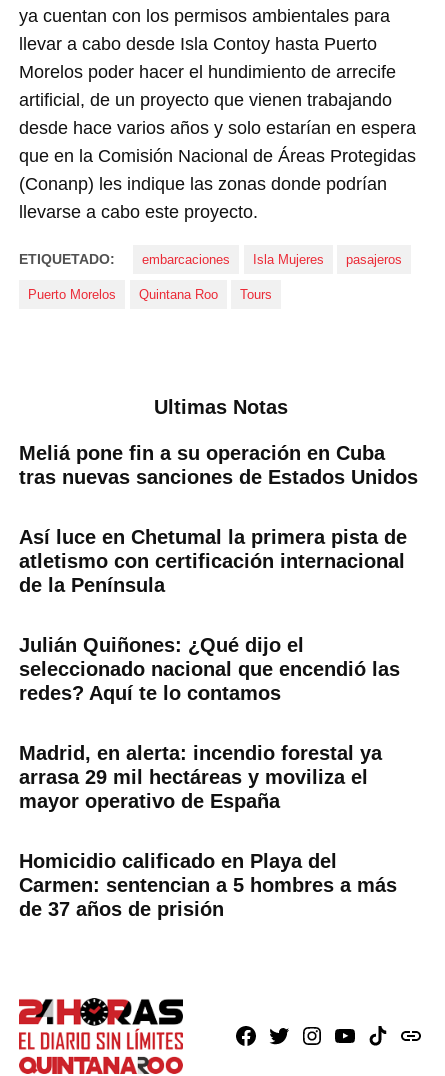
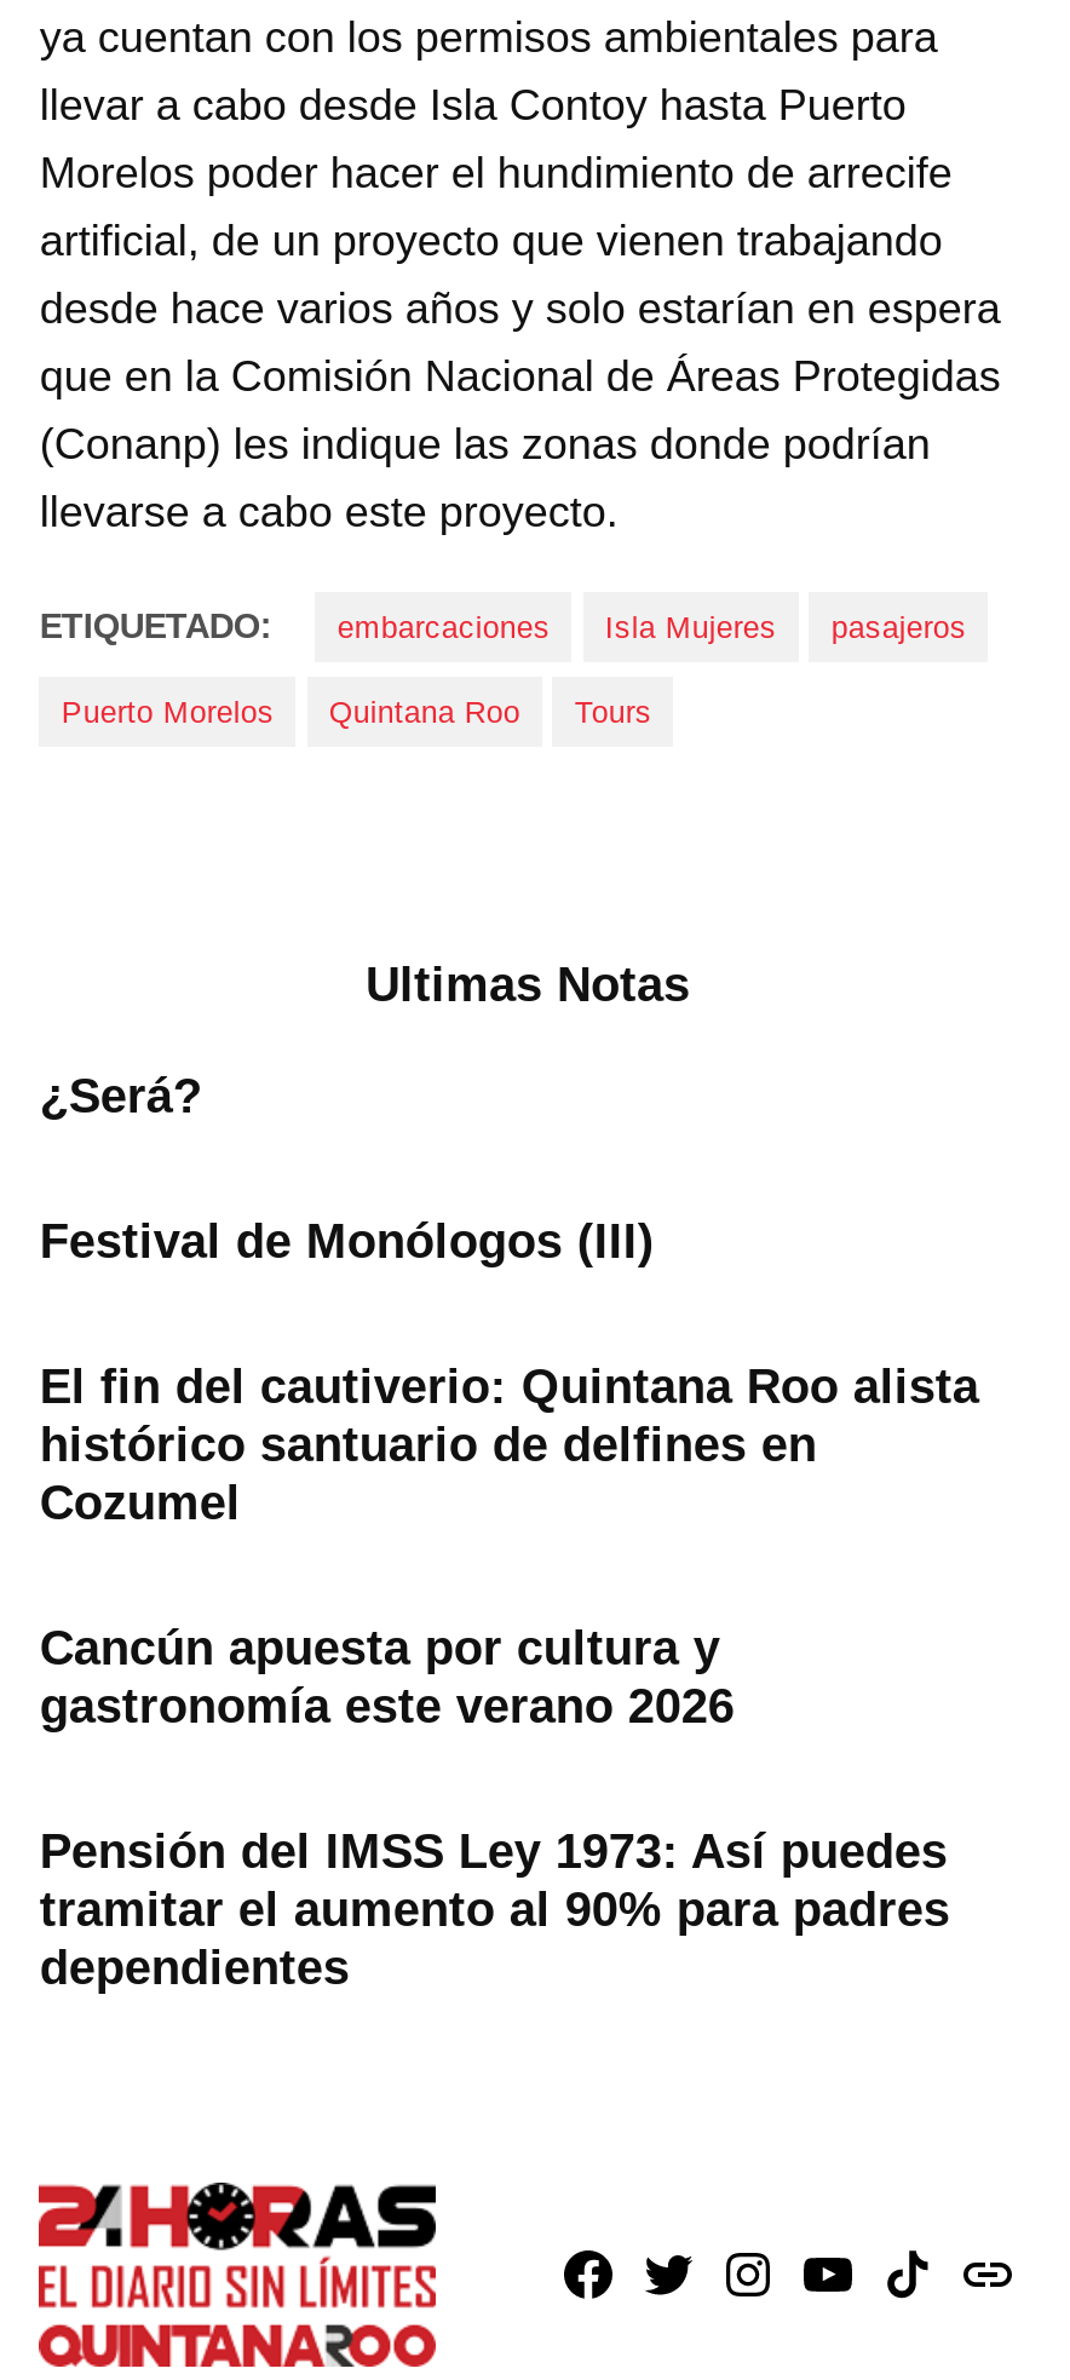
- Meliá pone fin a su operación en Cuba
- tras nuevas sanciones de Estados Unidos
+ ¿Será?

- Así luce en Chetumal la primera pista de
- atletismo con certificación internacional
- de la Península
+ Festival de Monólogos (III)

- Julián Quiñones: ¿Qué dijo el
- seleccionado nacional que encendió las
- redes? Aquí te lo contamos
+ El fin del cautiverio: Quintana Roo alista
+ histórico santuario de delfines en
+ Cozumel

- Madrid, en alerta: incendio forestal ya
- arrasa 29 mil hectáreas y moviliza el
- mayor operativo de España
+ Cancún apuesta por cultura y
+ gastronomía este verano 2026

- Homicidio calificado en Playa del
- Carmen: sentencian a 5 hombres a más
- de 37 años de prisión
+ Pensión del IMSS Ley 1973: Así puedes
+ tramitar el aumento al 90% para padres
+ dependientes
